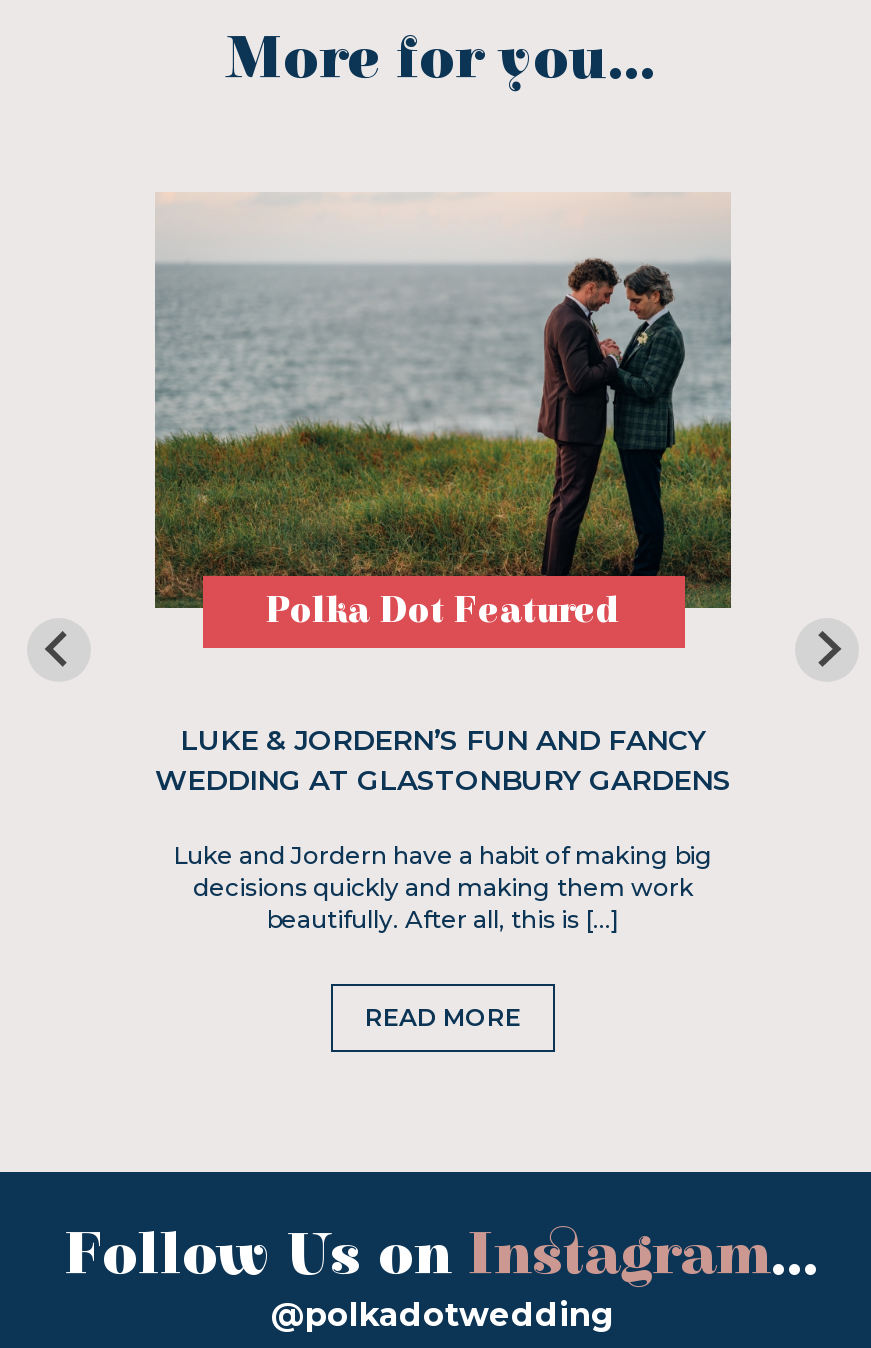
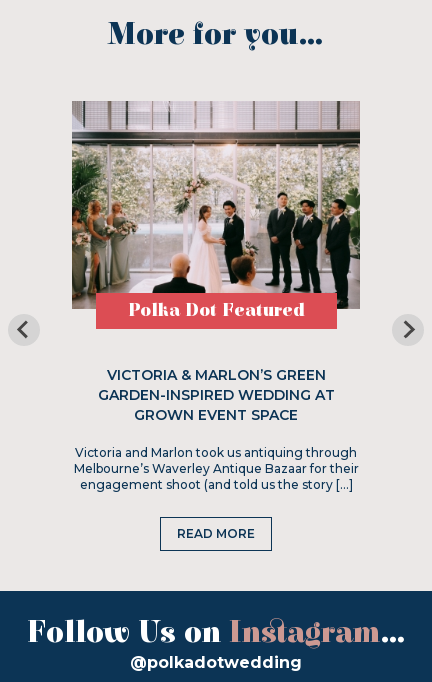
- [image]
+ [image]

- LUKE & JORDERN’S FUN AND FANCY
- WEDDING AT GLASTONBURY GARDENS
+ VICTORIA & MARLON’S GREEN
+ GARDEN-INSPIRED WEDDING AT
+ GROWN EVENT SPACE

- Luke and Jordern have a habit of making big
- decisions quickly and making them work
- beautifully. After all, this is […]
+ Victoria and Marlon took us antiquing through
+ Melbourne’s Waverley Antique Bazaar for their
+ engagement shoot (and told us the story […]

moved down: READ MORE
